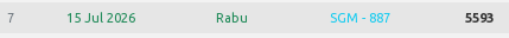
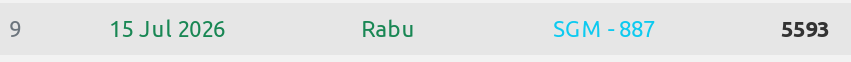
- 7
+ 9
